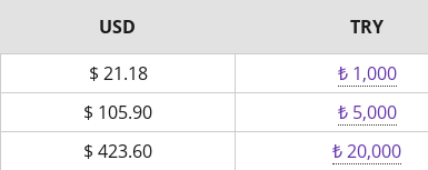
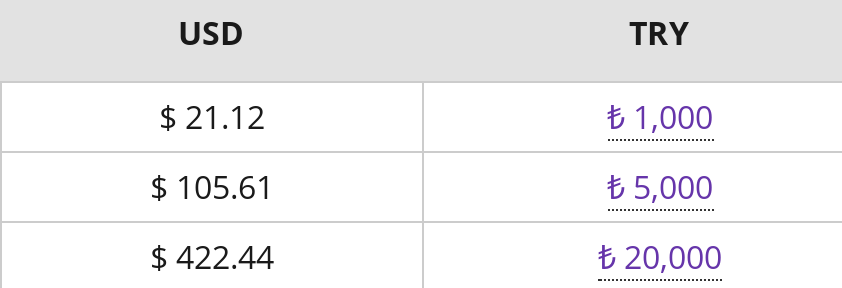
- $21.18
+ $21.12

- $105.90
+ $105.61

- $423.60
+ $422.44
